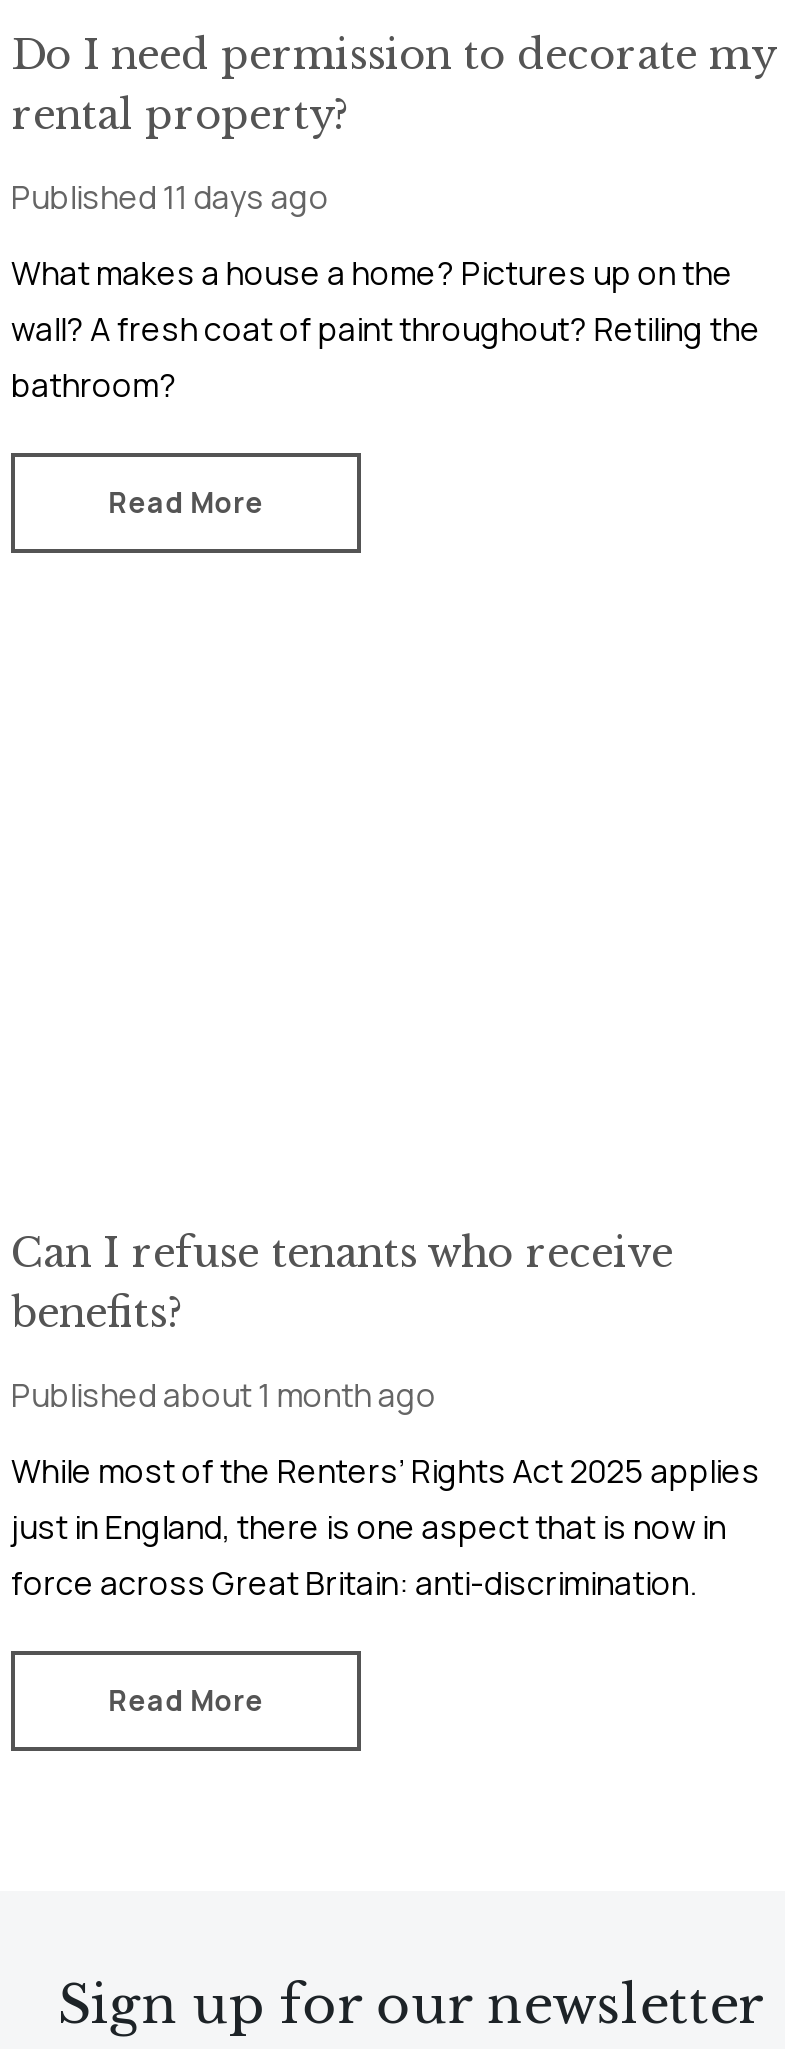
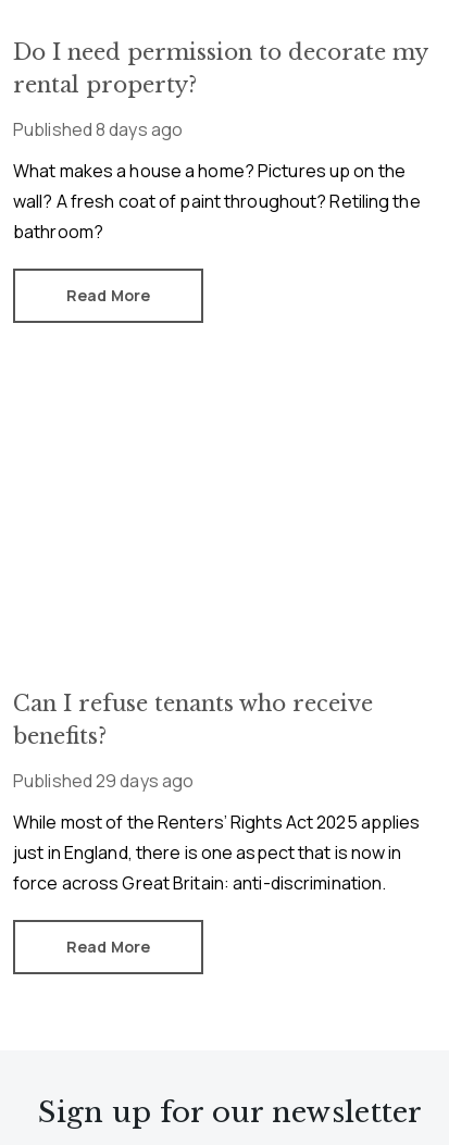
- Published 11 days ago
+ Published 8 days ago

- Published about 1 month ago
+ Published 29 days ago
